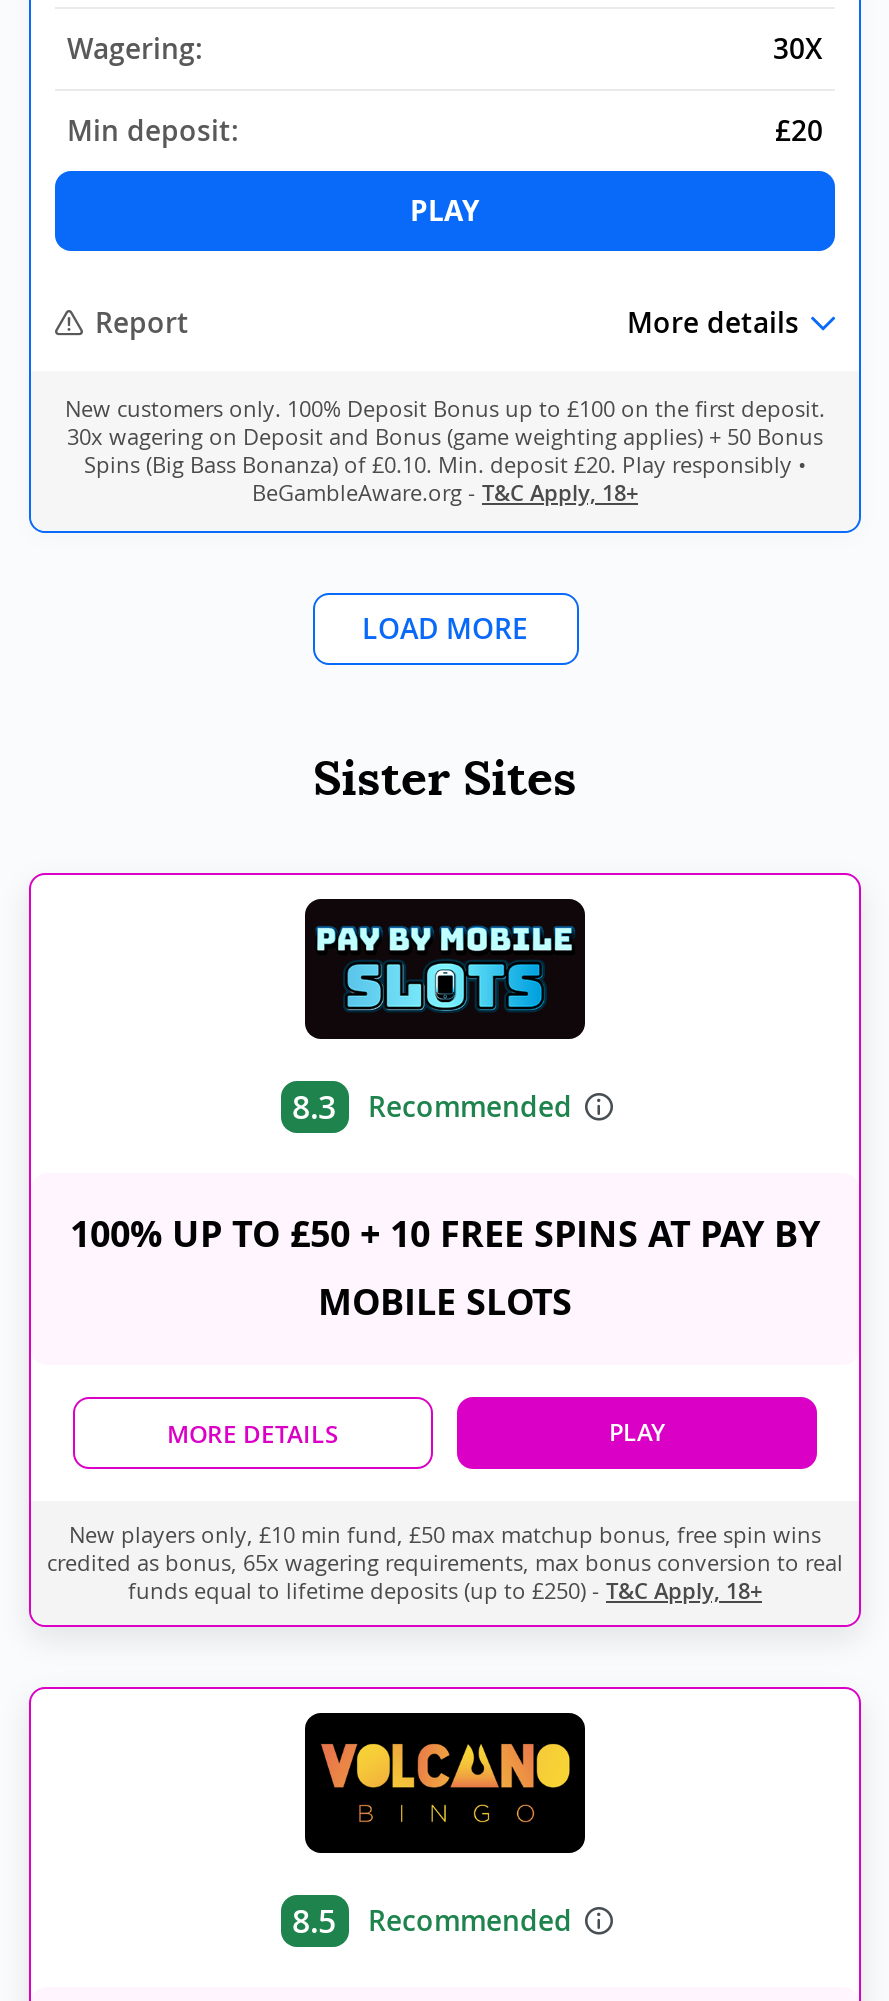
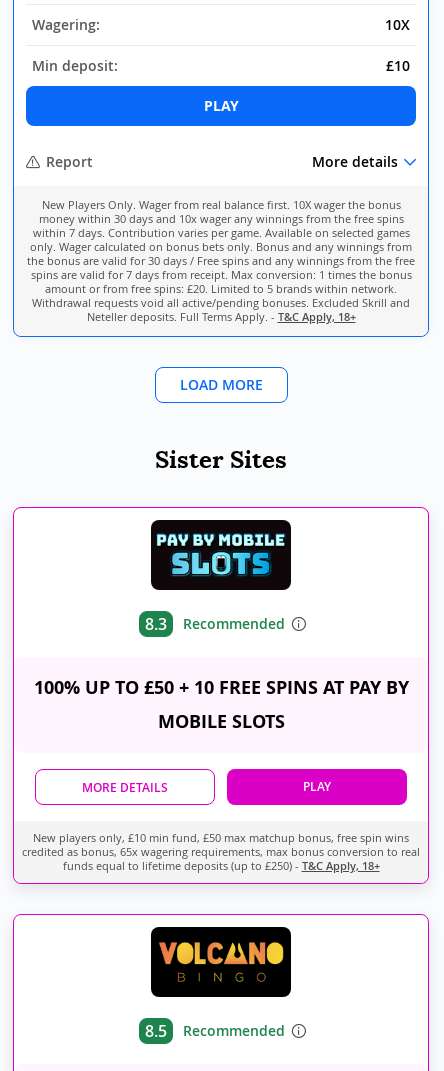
- 30X
+ 10X

- £20
+ £10

- New customers only. 100% Deposit Bonus up to £100 on the first deposit.
- 30x wagering on Deposit and Bonus (game weighting applies) + 50 Bonus
- Spins (Big Bass Bonanza) of £0.10. Min. deposit £20. Play responsibly •
- BeGambleAware.org - T&C Apply, 18+
+ New Players Only. Wager from real balance first. 10X wager the bonus
+ money within 30 days and 10x wager any winnings from the free spins
+ within 7 days. Contribution varies per game. Available on selected games
+ only. Wager calculated on bonus bets only. Bonus and any winnings from
+ the bonus are valid for 30 days / Free spins and any winnings from the free
+ spins are valid for 7 days from receipt. Max conversion: 1 times the bonus
+ amount or from free spins: £20. Limited to 5 brands within network.
+ Withdrawal requests void all active/pending bonuses. Excluded Skrill and
+ Neteller deposits. Full Terms Apply. - T&C Apply, 18+
